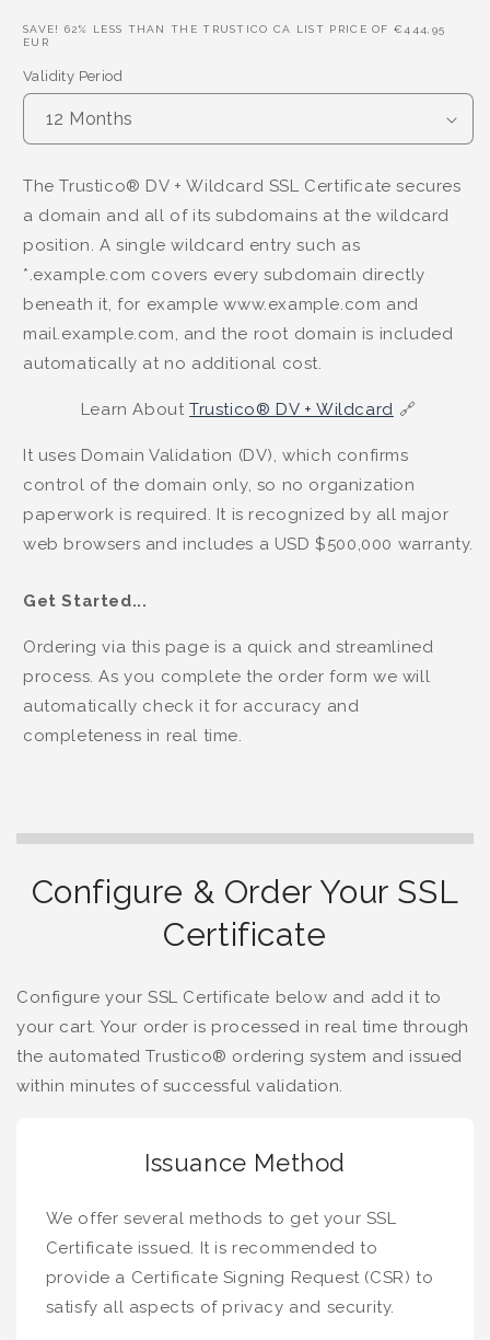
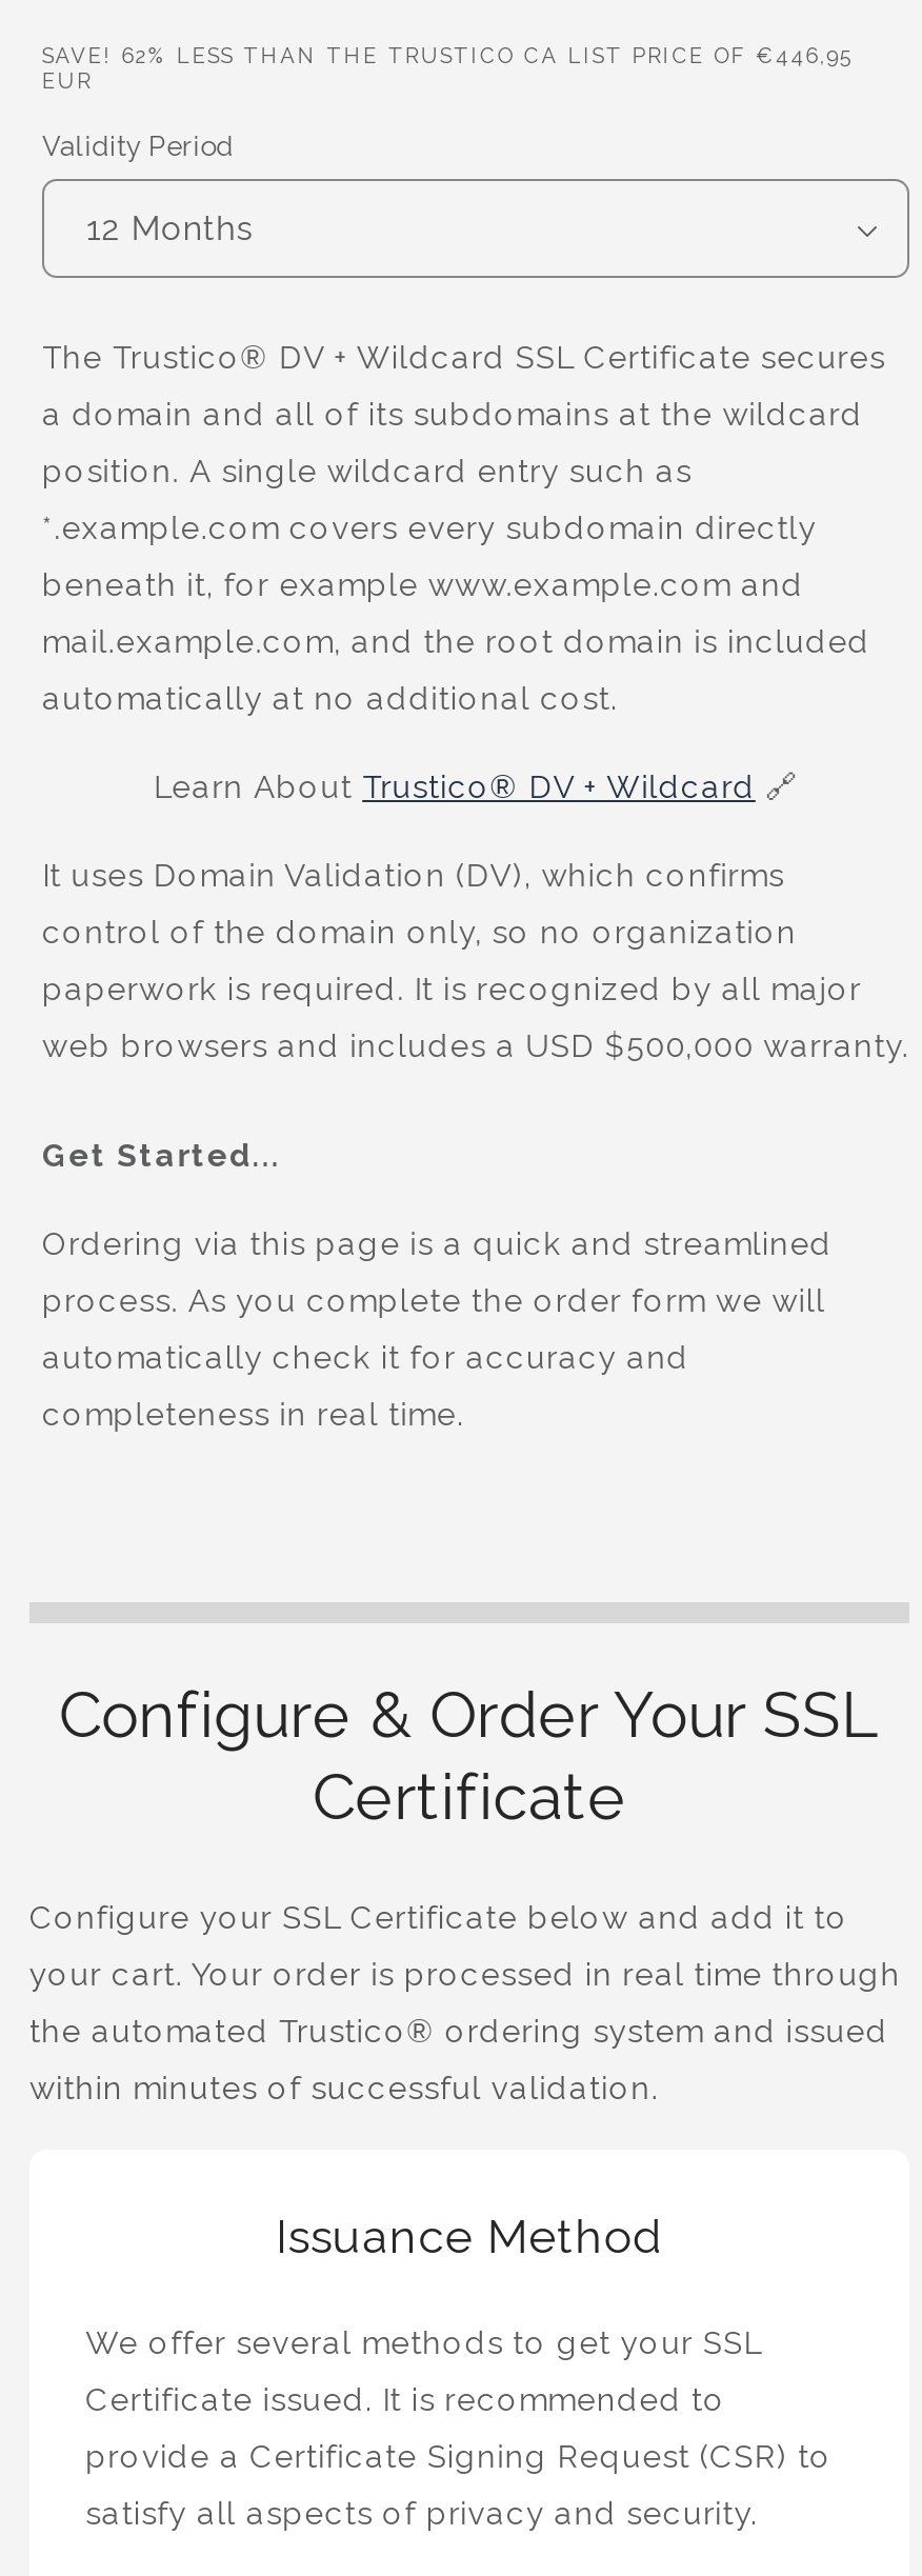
- SAVE! 62% LESS THAN THE TRUSTICO CA LIST PRICE OF €444,95
+ SAVE! 62% LESS THAN THE TRUSTICO CA LIST PRICE OF €446,95
